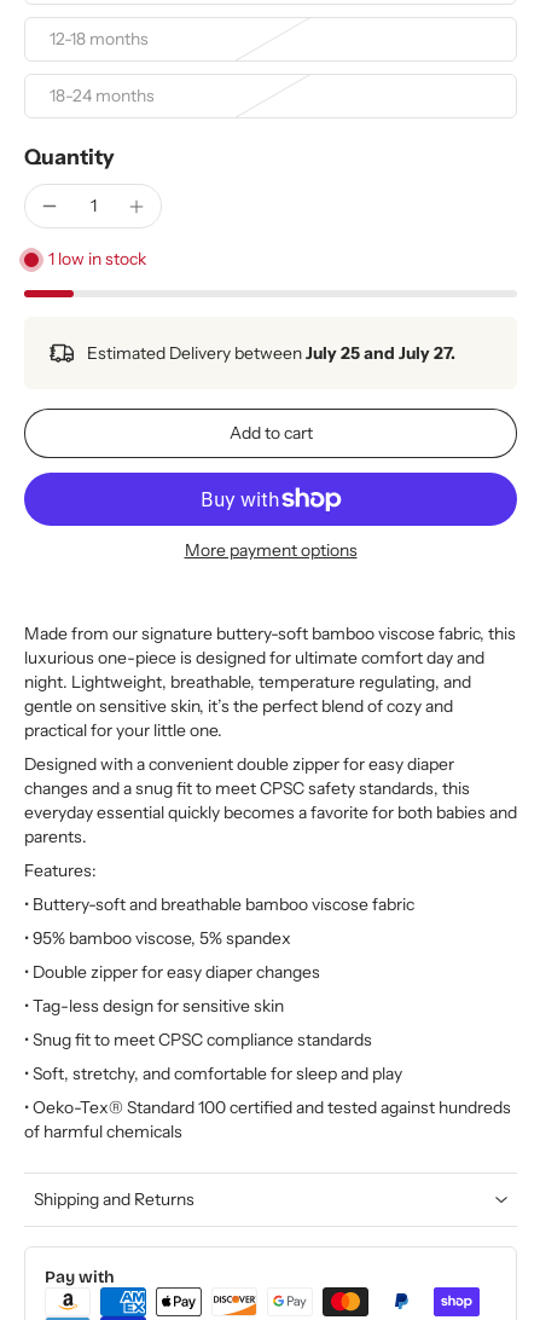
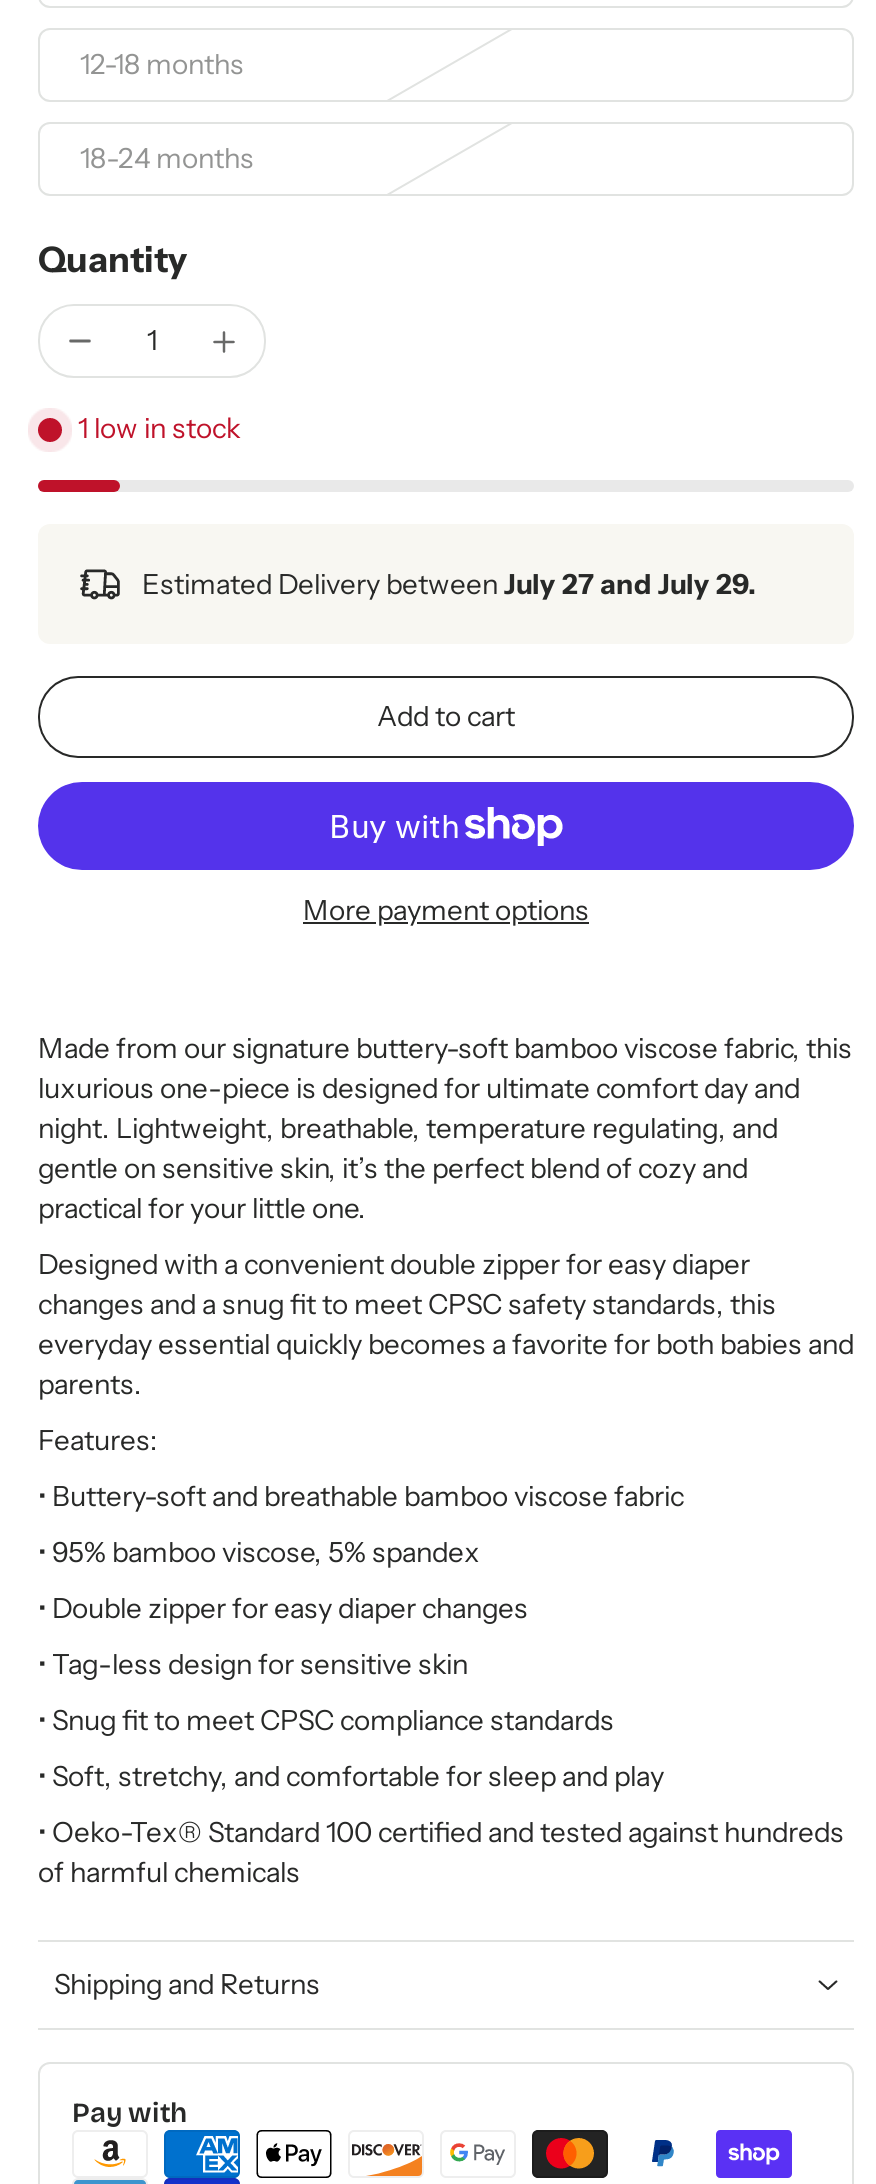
- Estimated Delivery between July 25 and July 27.
+ Estimated Delivery between July 27 and July 29.
